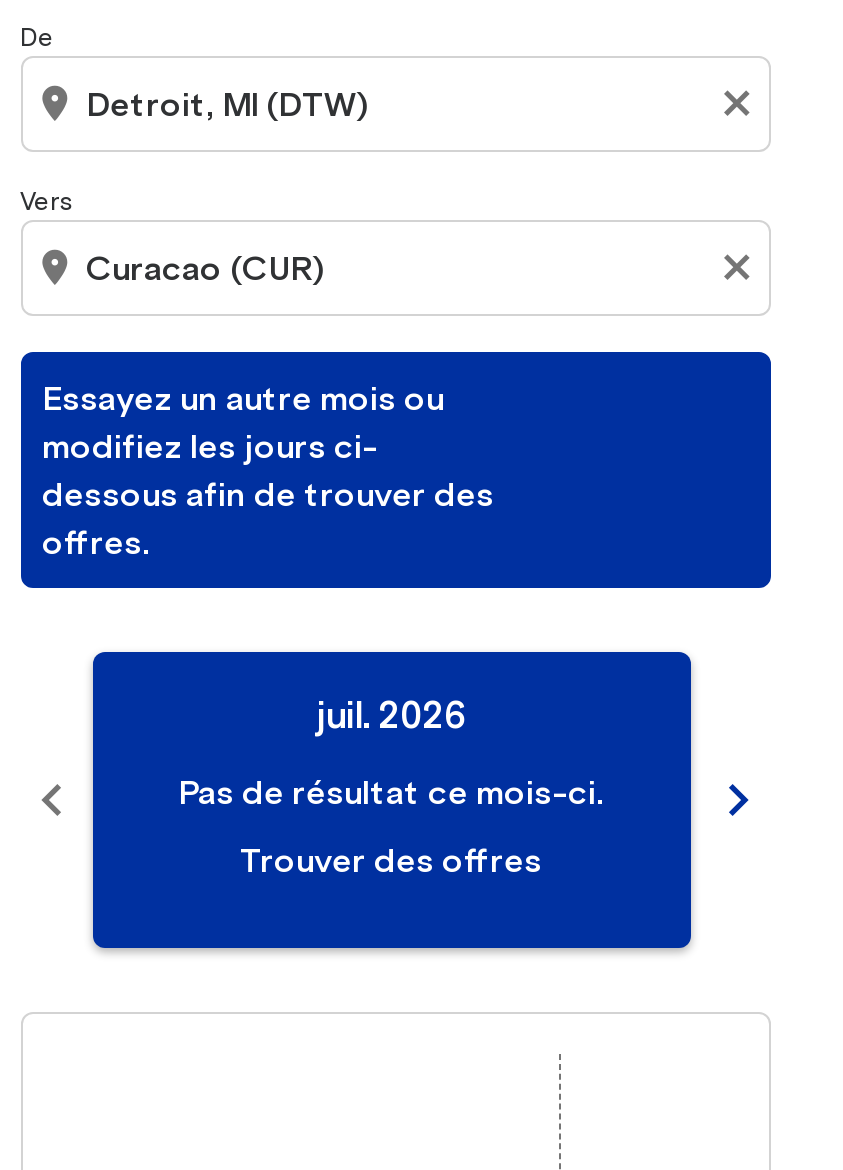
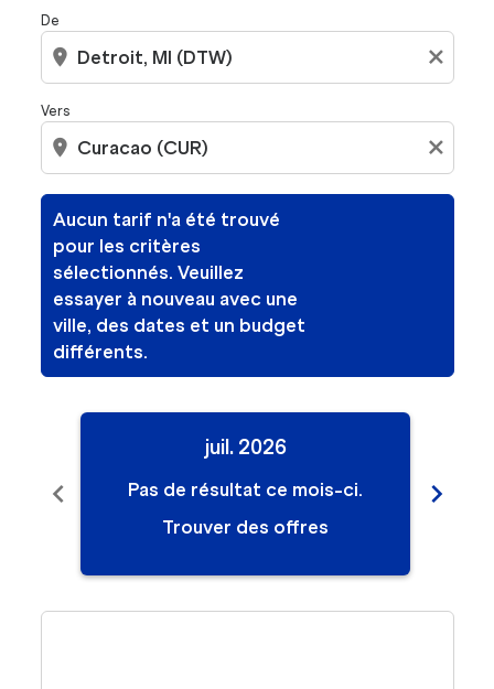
- Essayez un autre mois ou
- modifiez les jours ci-
- dessous afin de trouver des
- offres.
+ Aucun tarif n'a été trouvé
+ pour les critères
+ sélectionnés. Veuillez
+ essayer à nouveau avec une
+ ville, des dates et un budget
+ différents.
